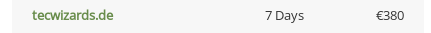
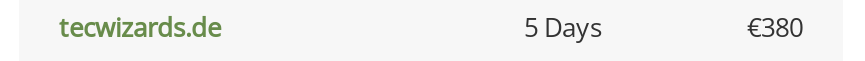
- 7 Days
+ 5 Days
